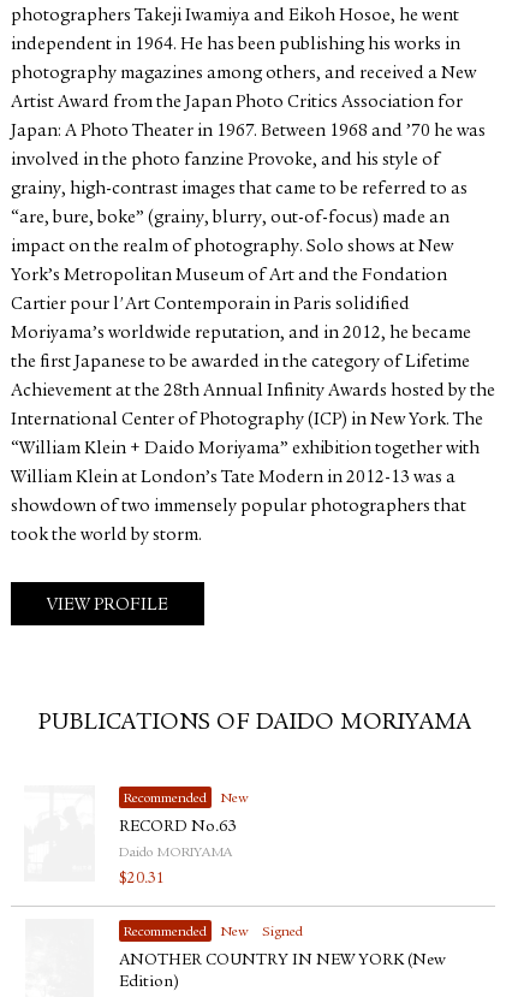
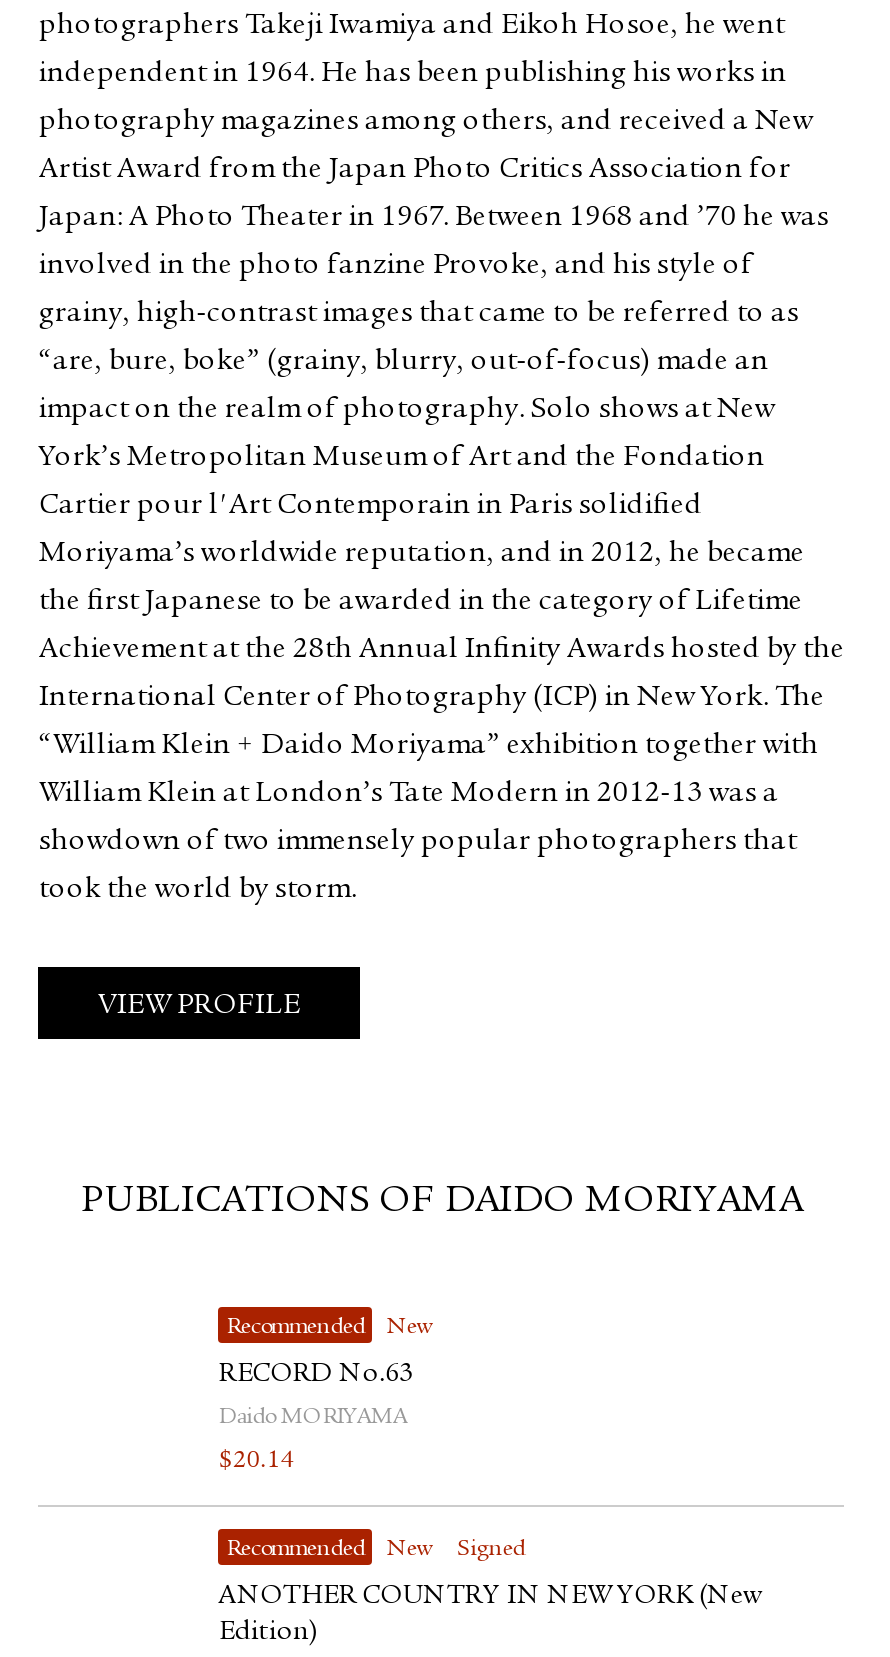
- $20.31
+ $20.14
